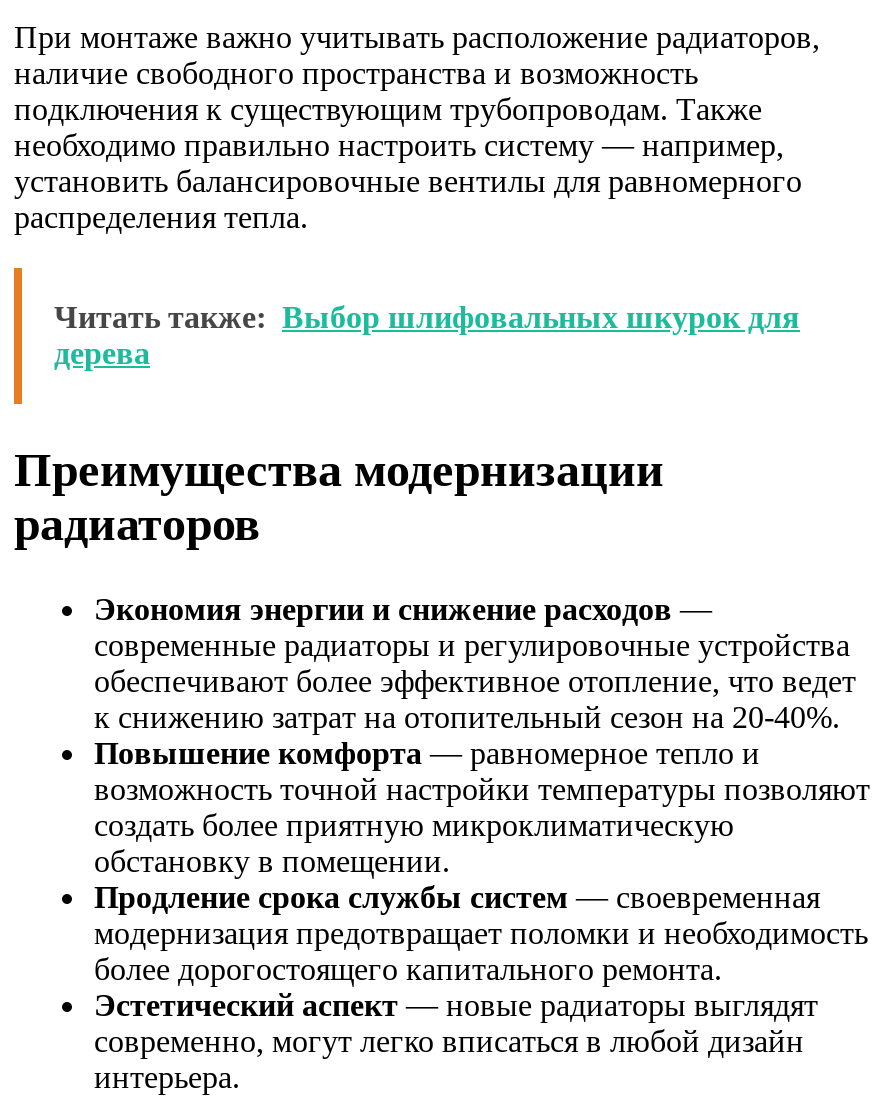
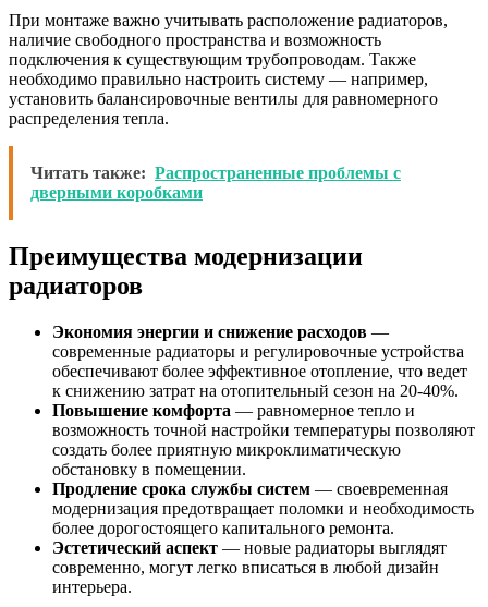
- Читать также: Выбор шлифовальных шкурок для
- дерева
+ Читать также: Распространенные проблемы с
+ дверными коробками
